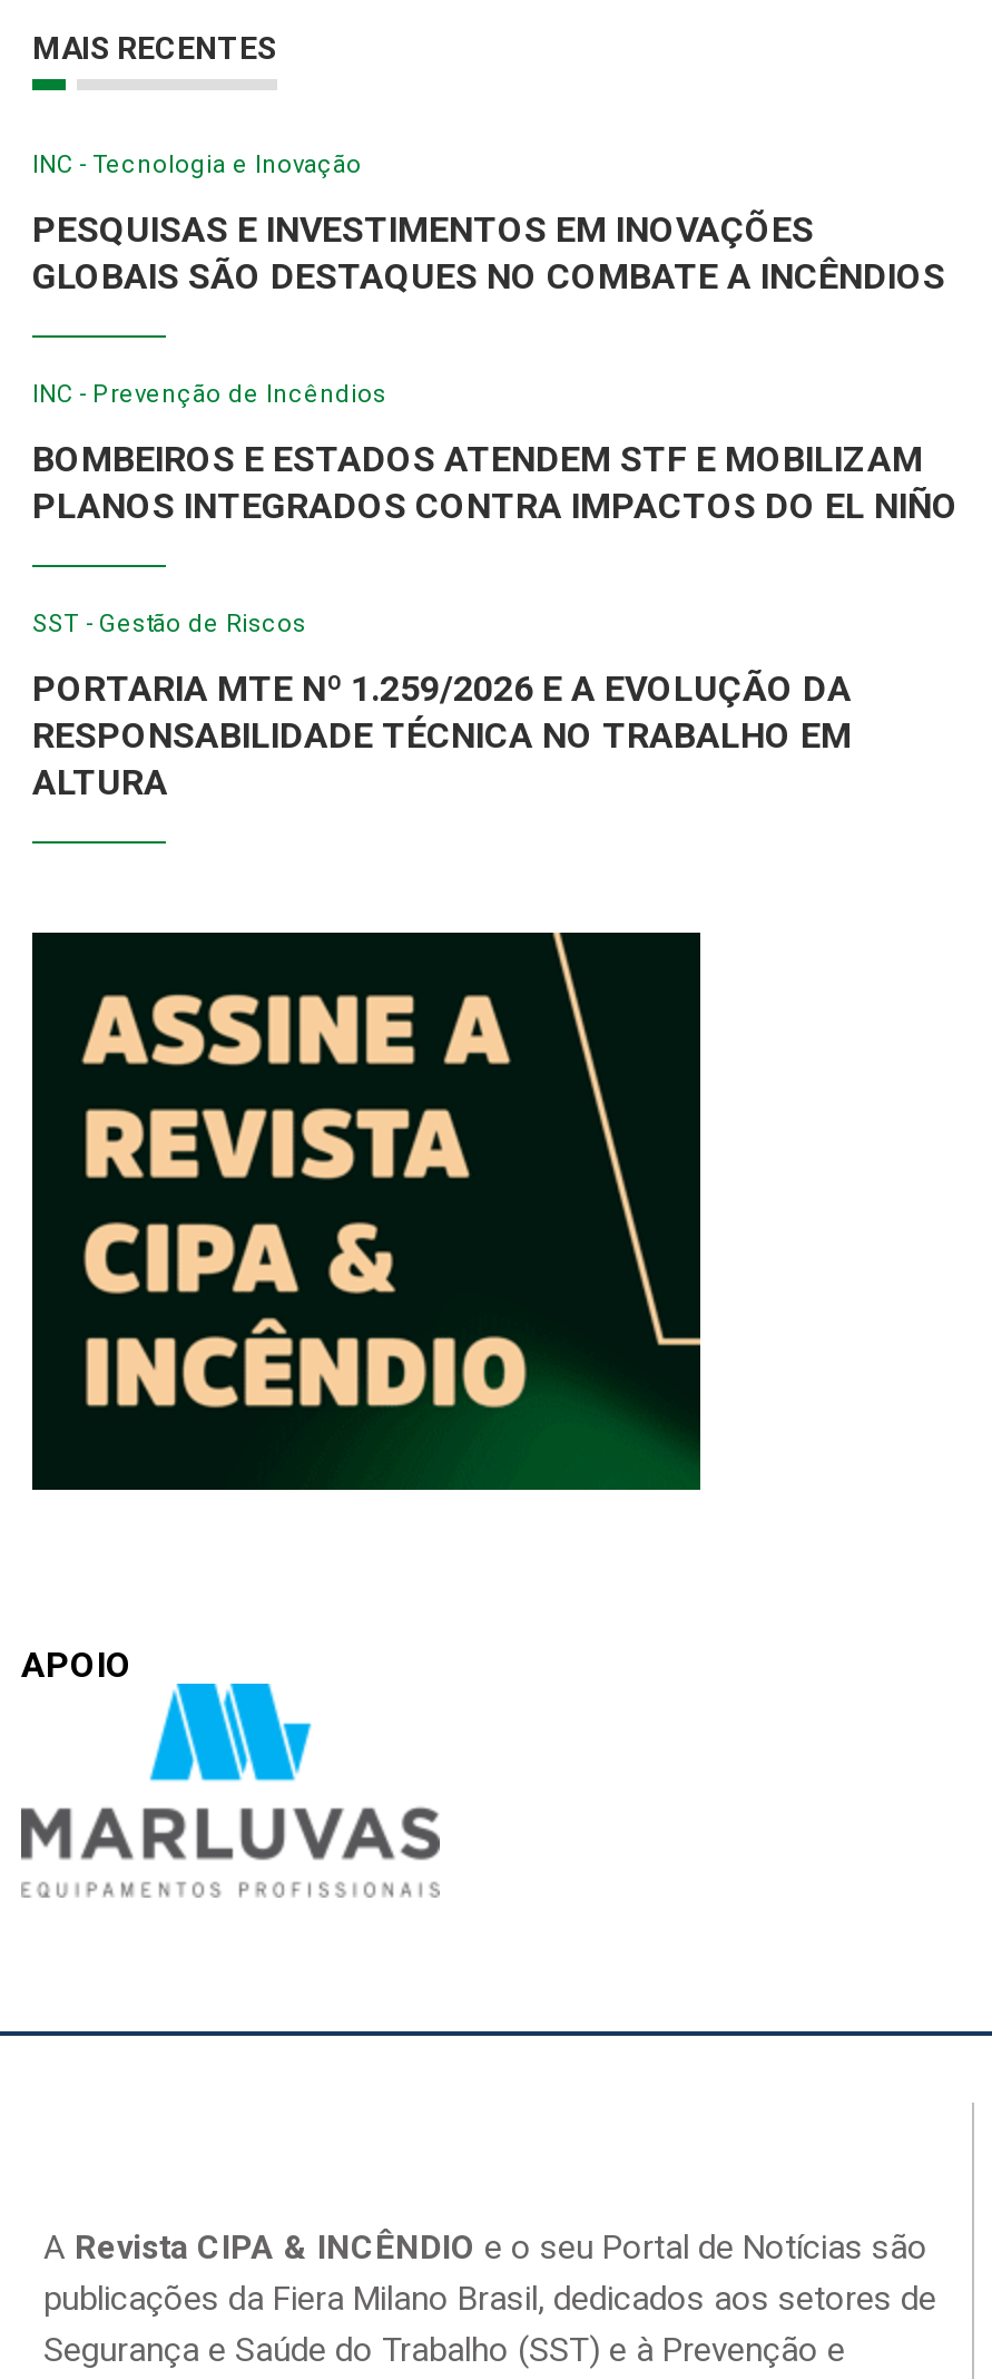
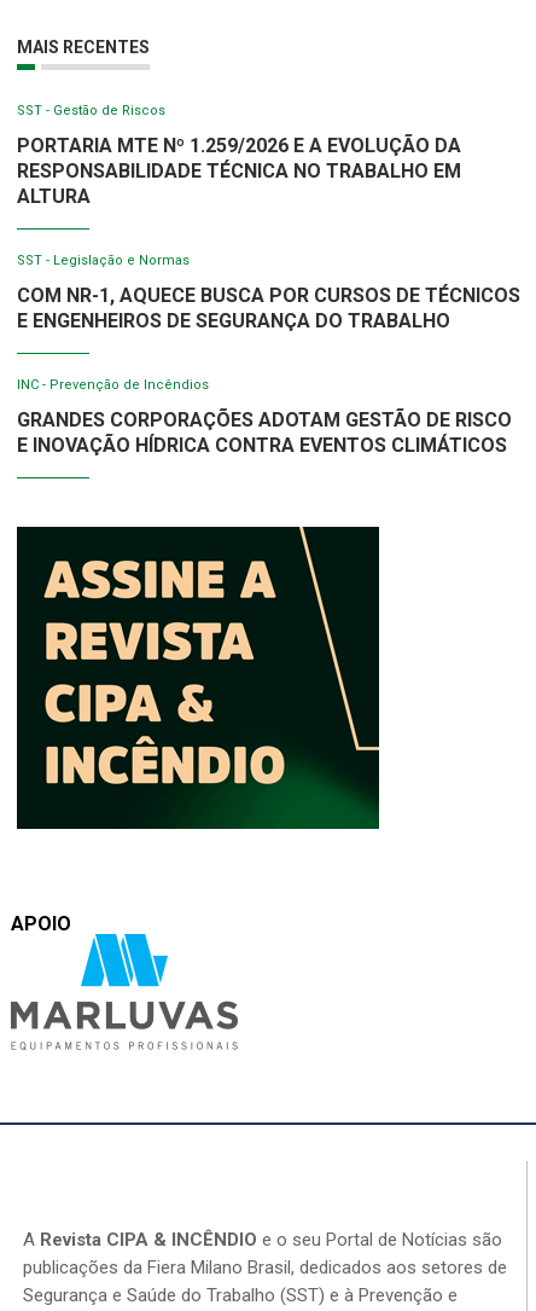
- INC - Tecnologia e Inovação
- PESQUISAS E INVESTIMENTOS EM INOVAÇÕES
- GLOBAIS SÃO DESTAQUES NO COMBATE A INCÊNDIOS
- BOMBEIROS E ESTADOS ATENDEM STF E MOBILIZAM
- PLANOS INTEGRADOS CONTRA IMPACTOS DO EL NIÑO

moved down: INC - Prevenção de Incêndios

moved up: SST - Gestão de Riscos | PORTARIA MTE Nº 1.259/2026 E A EVOLUÇÃO DA | RESPONSABILIDADE TÉCNICA NO TRABALHO EM | ALTURA

+ SST - Legislação e Normas
+ COM NR-1, AQUECE BUSCA POR CURSOS DE TÉCNICOS
+ E ENGENHEIROS DE SEGURANÇA DO TRABALHO
+ GRANDES CORPORAÇÕES ADOTAM GESTÃO DE RISCO
+ E INOVAÇÃO HÍDRICA CONTRA EVENTOS CLIMÁTICOS
